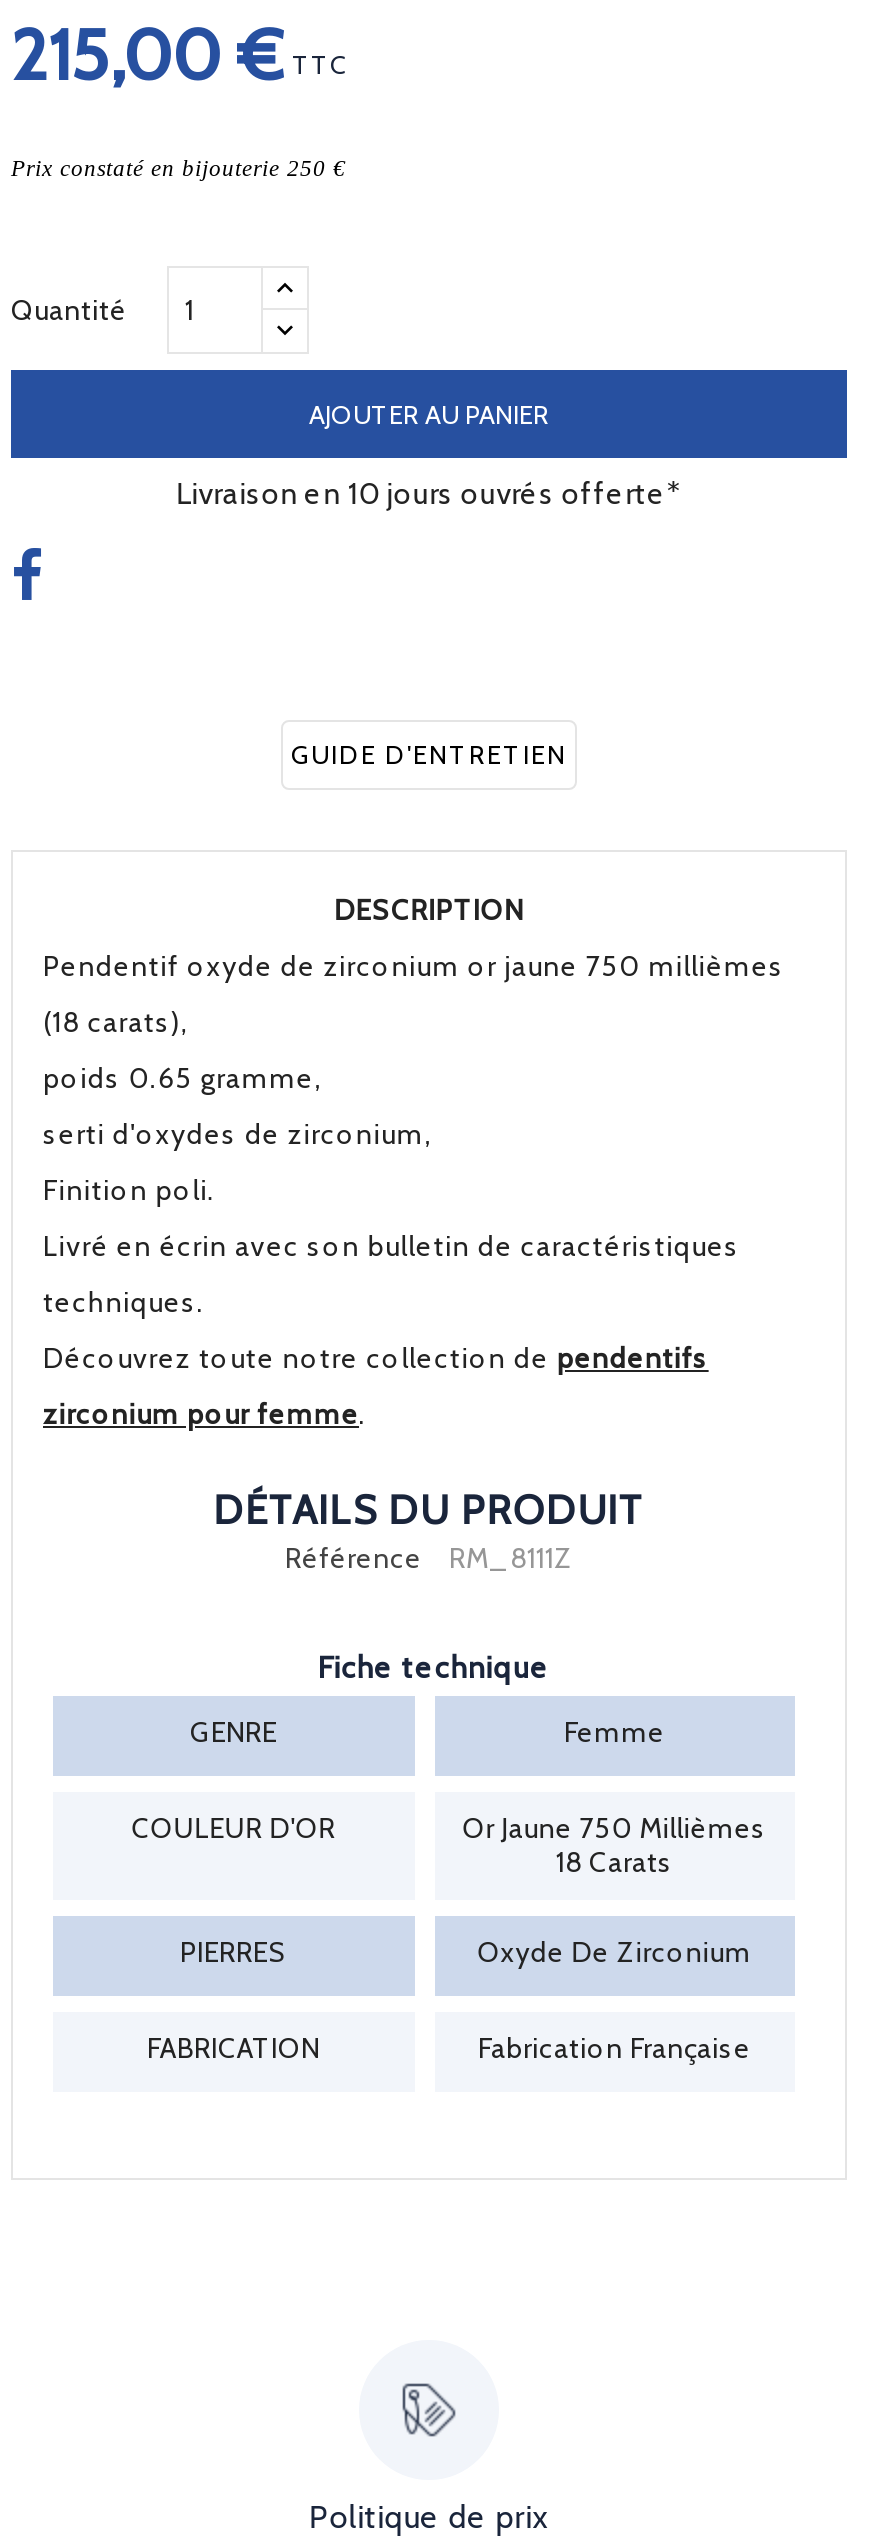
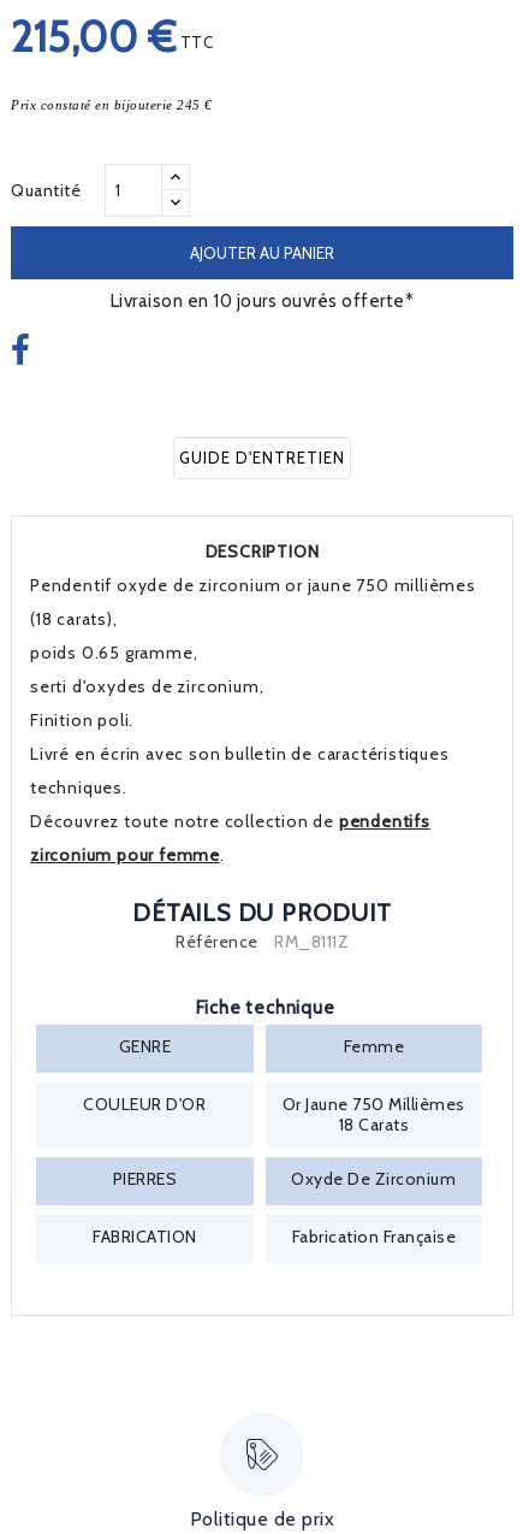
- Prix constaté en bijouterie 250 €
+ Prix constaté en bijouterie 245 €
